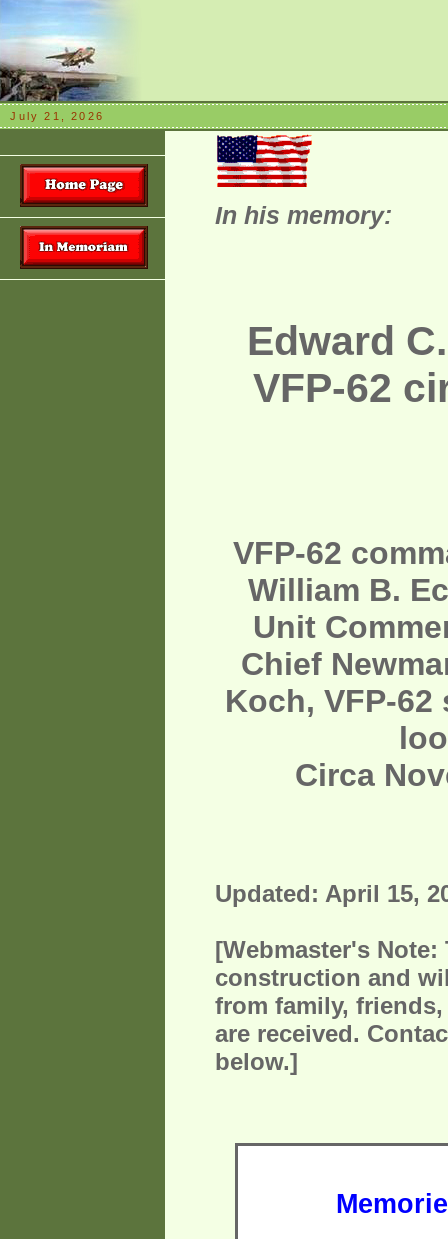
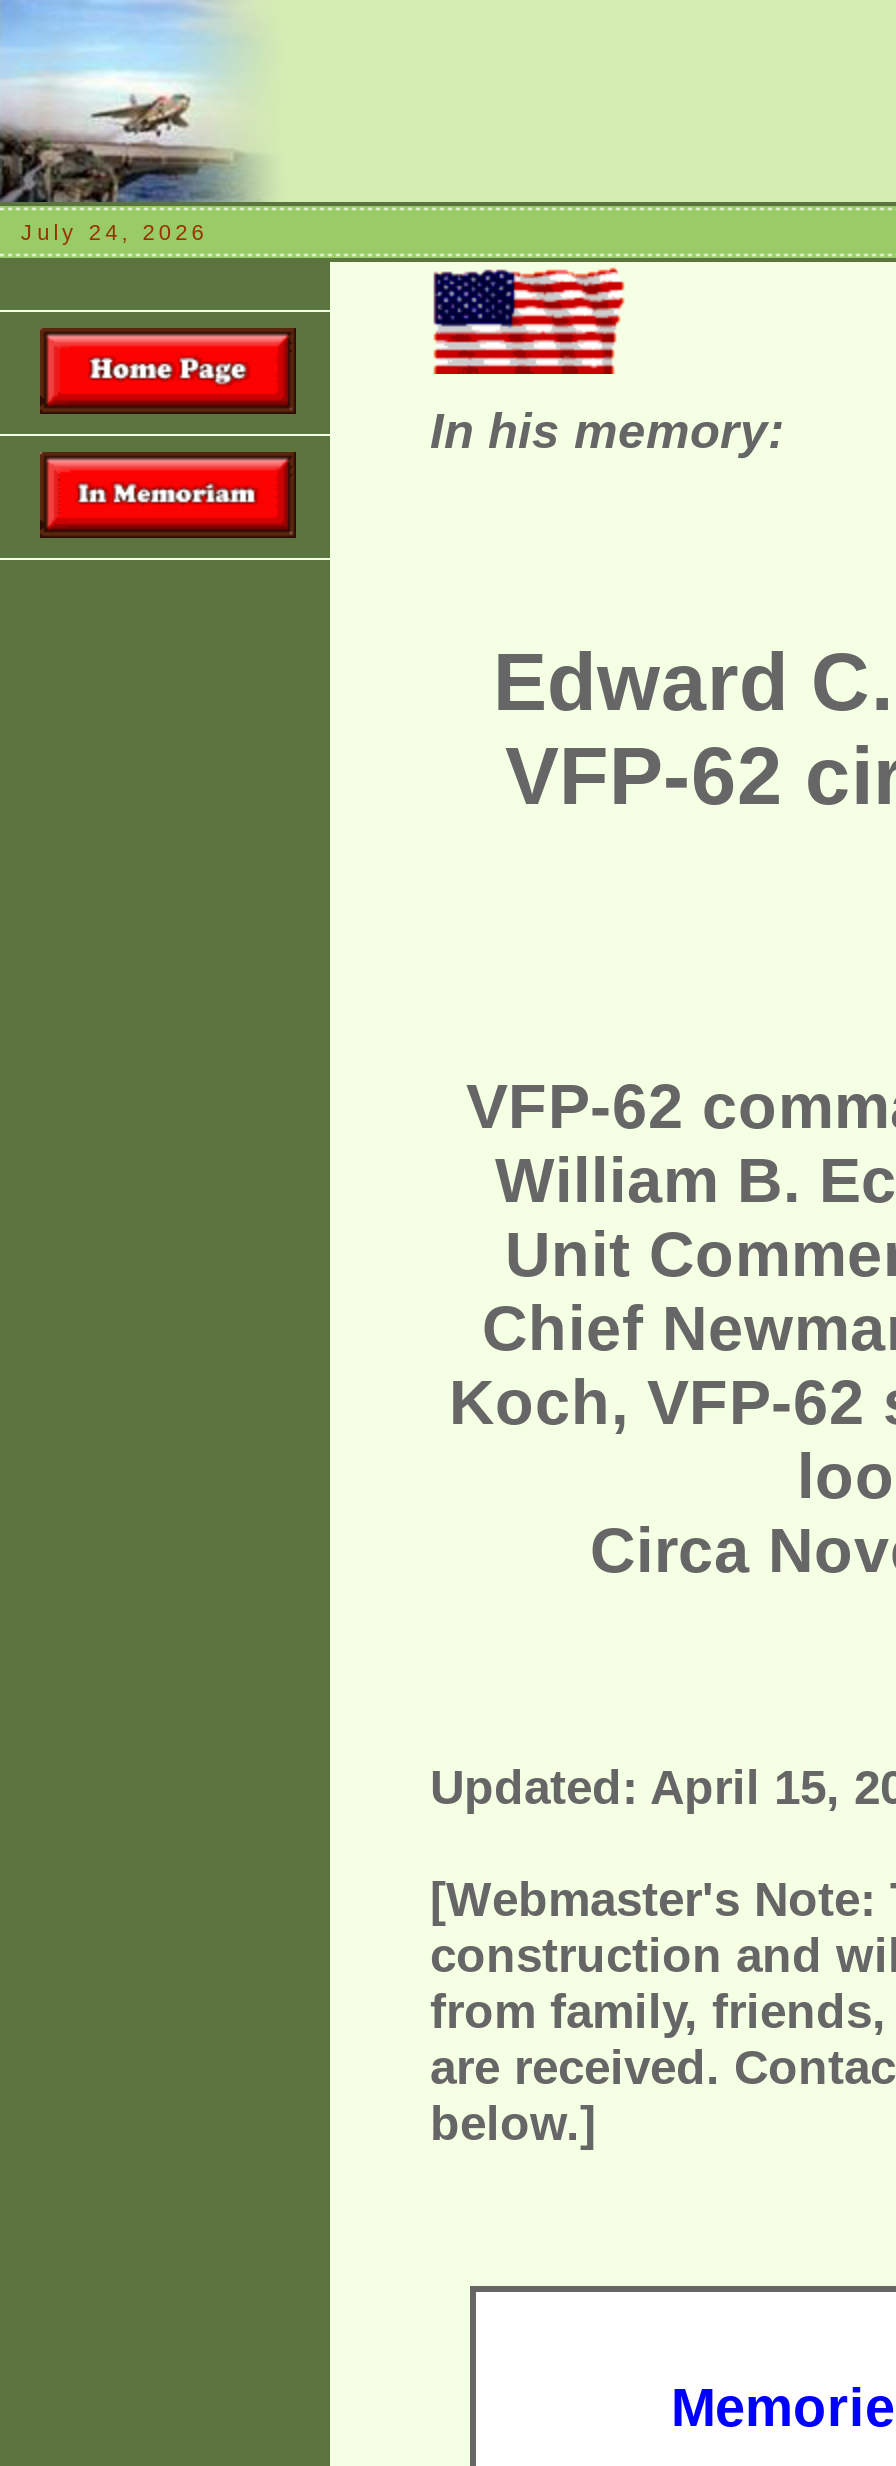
- July 21, 2026
+ July 24, 2026
